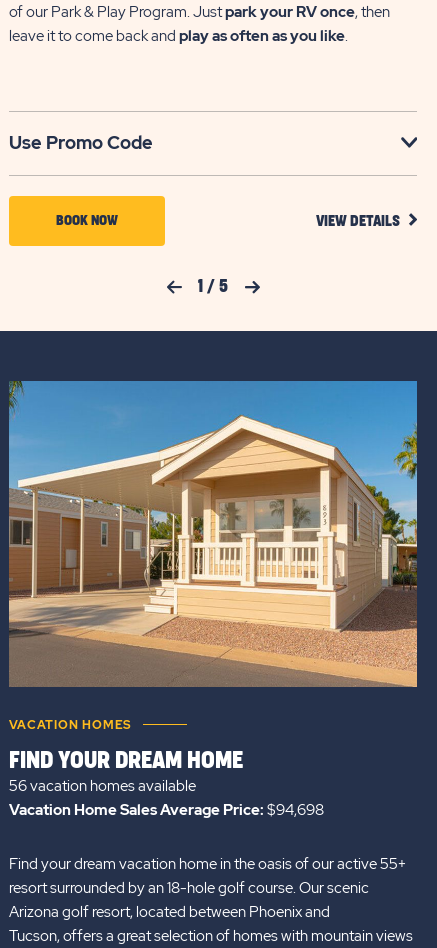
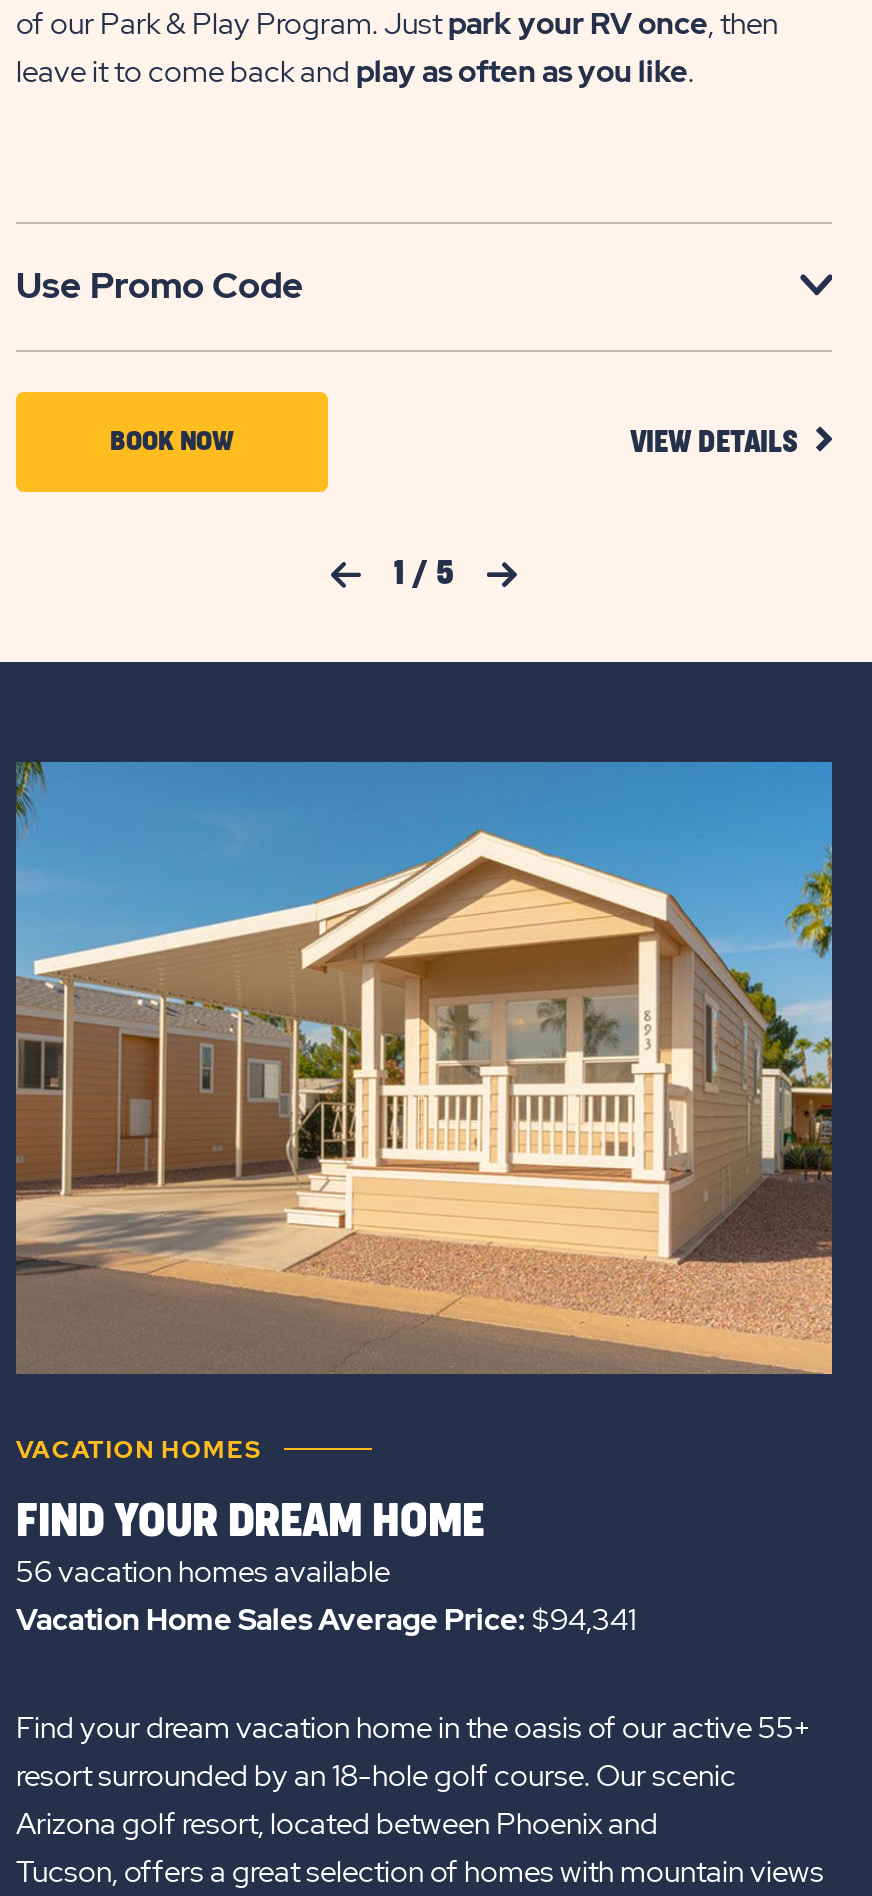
- Vacation Home Sales Average Price: $94,698
+ Vacation Home Sales Average Price: $94,341
